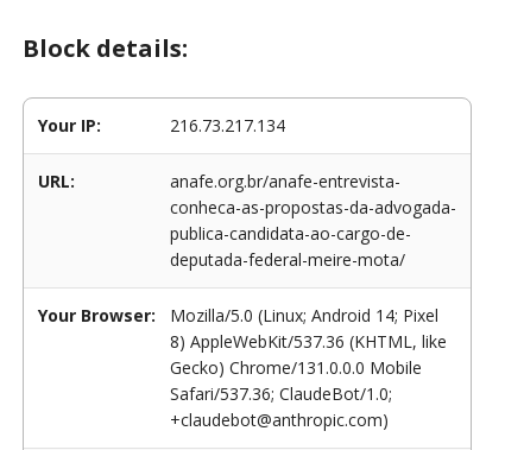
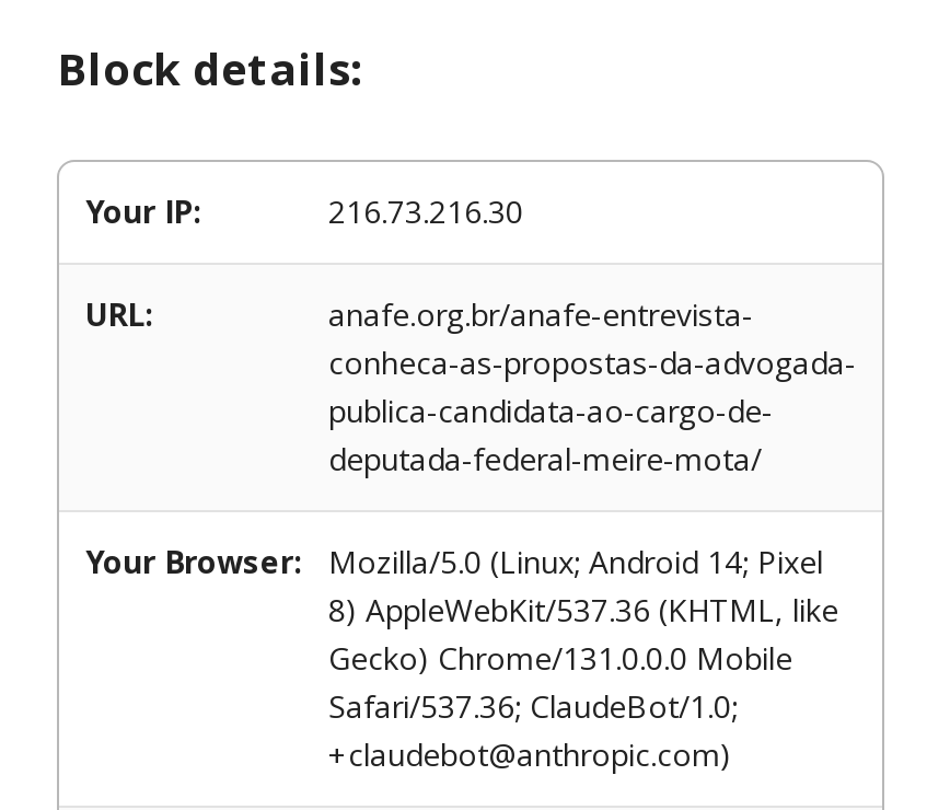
- 216.73.217.134
+ 216.73.216.30
